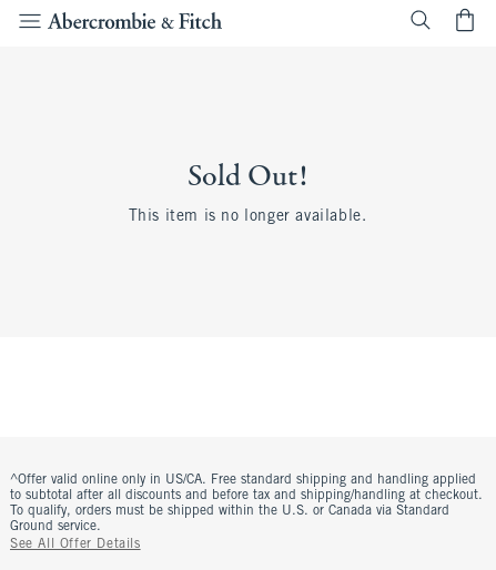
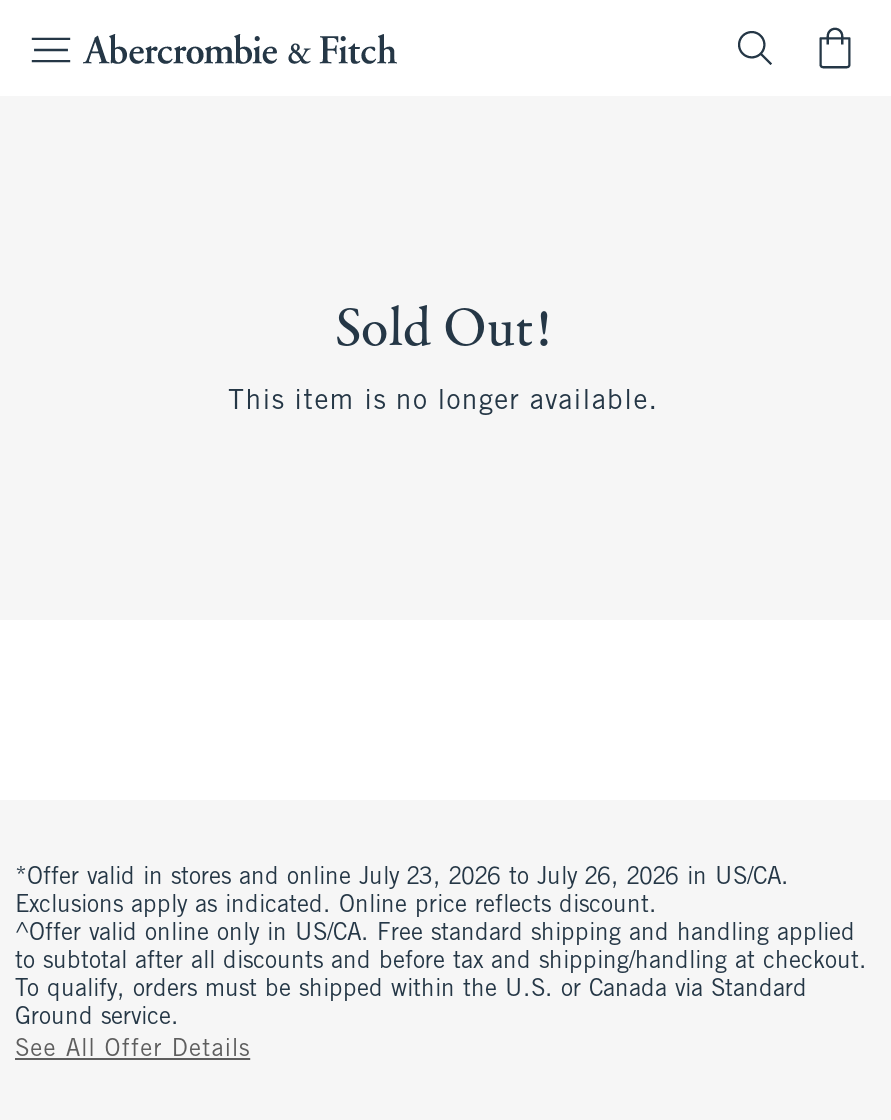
+ *Offer valid in stores and online July 23, 2026 to July 26, 2026 in US/CA.
+ Exclusions apply as indicated. Online price reflects discount.
